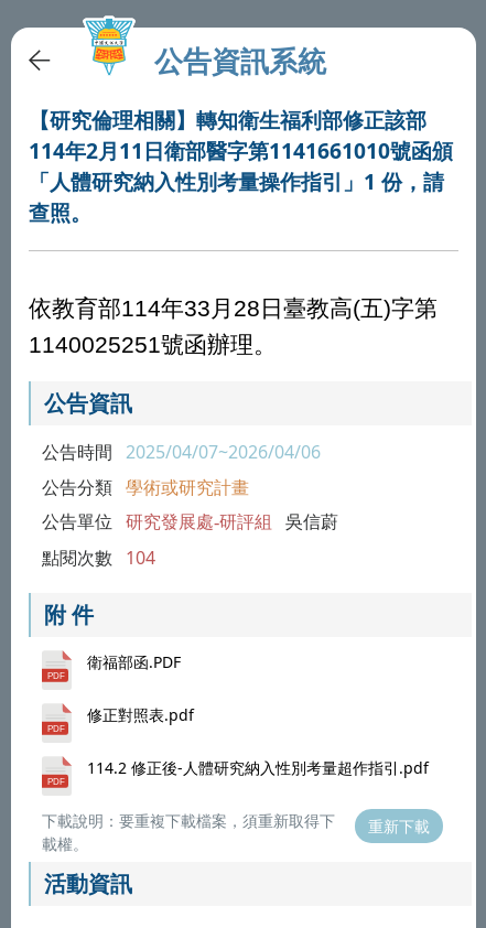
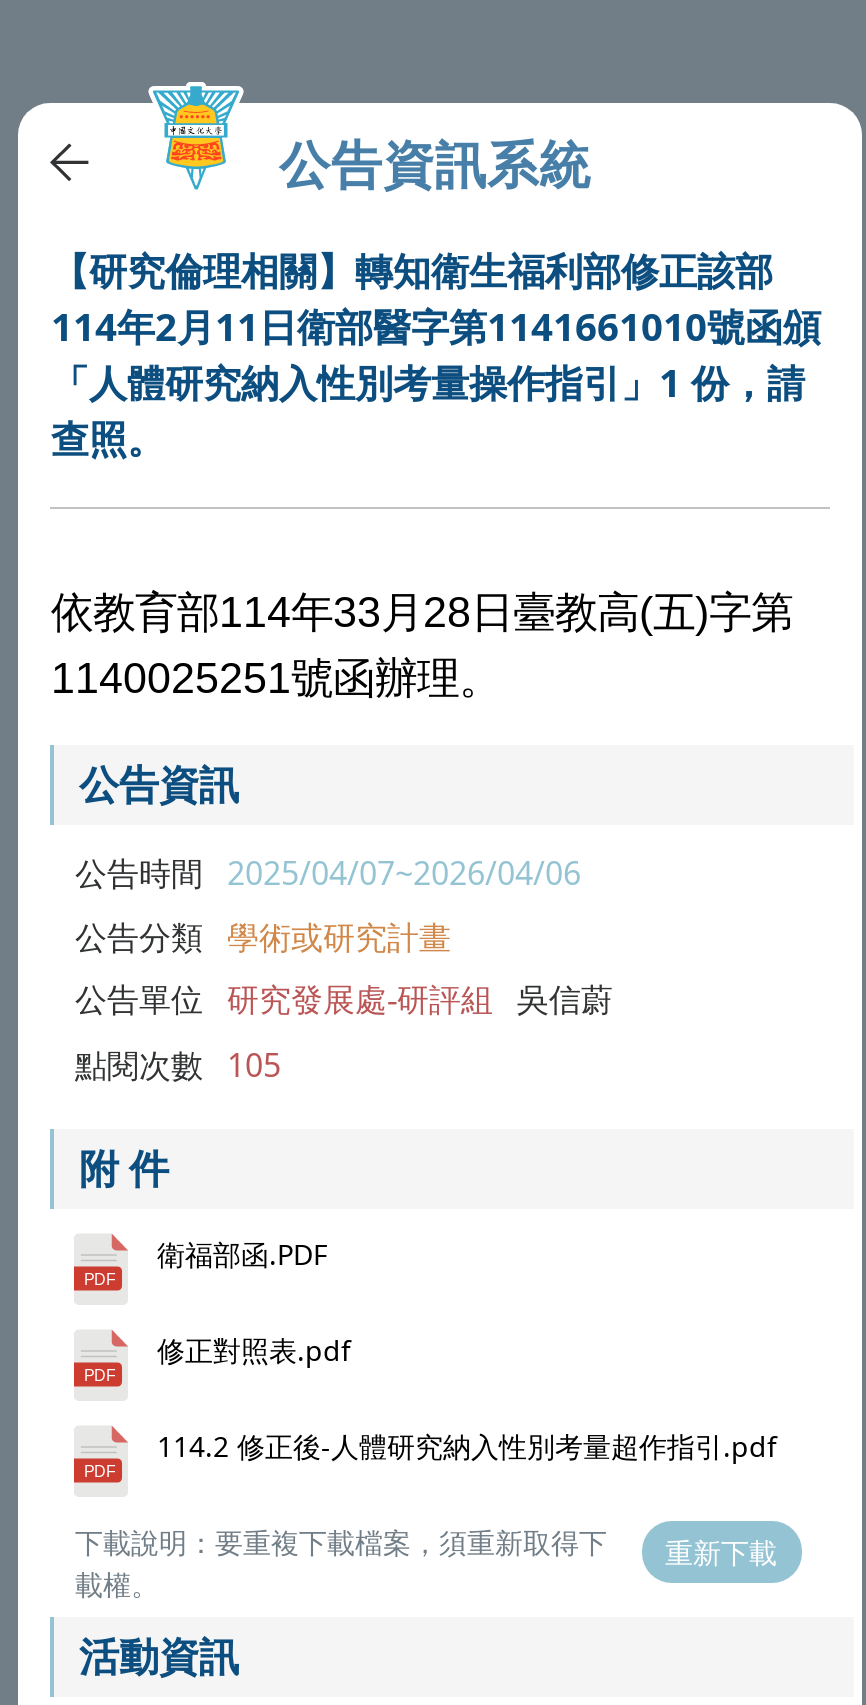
- 點閱次數 104
+ 點閱次數 105
